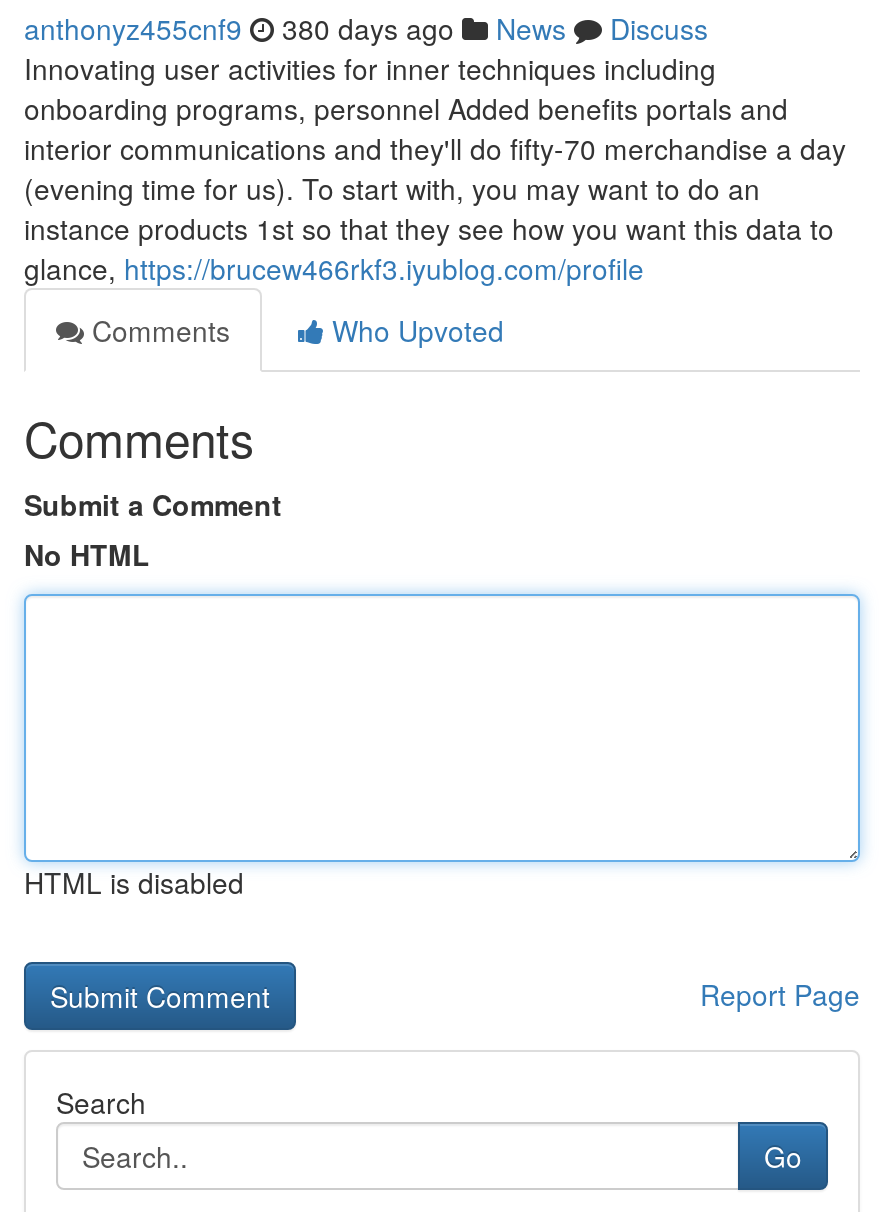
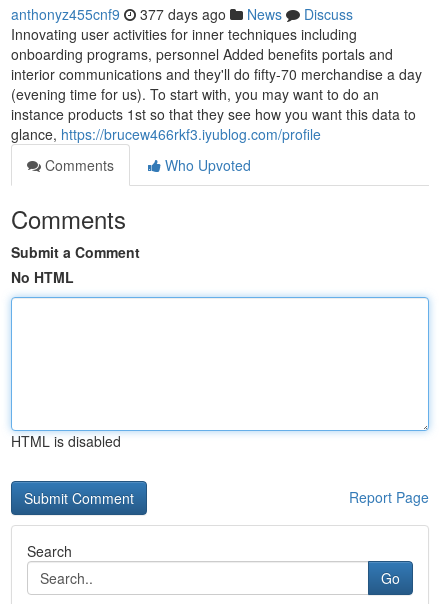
- anthonyz455cnf9 380 days ago News Discuss
+ anthonyz455cnf9 377 days ago News Discuss
